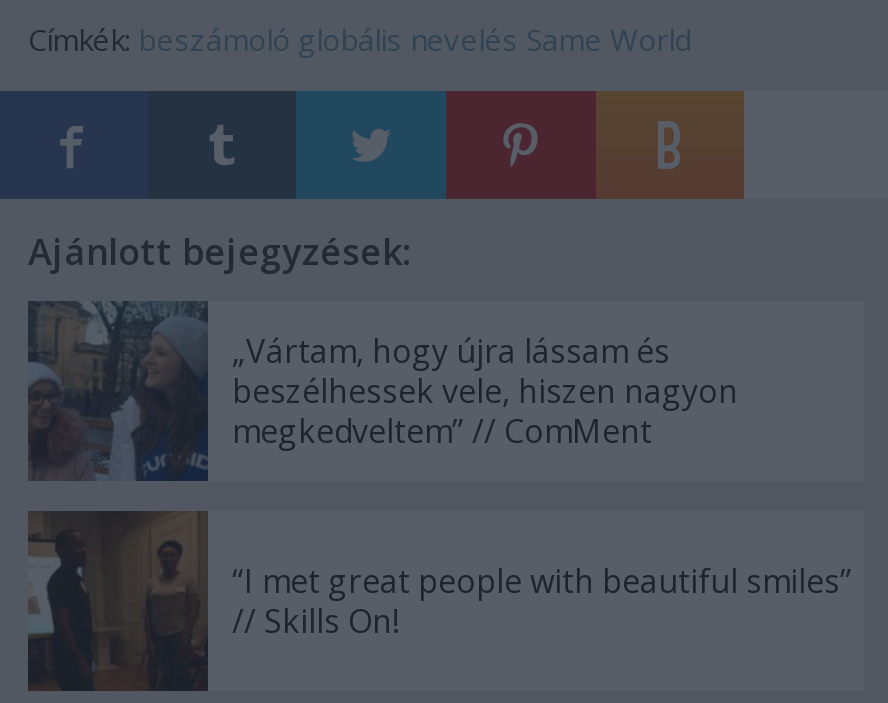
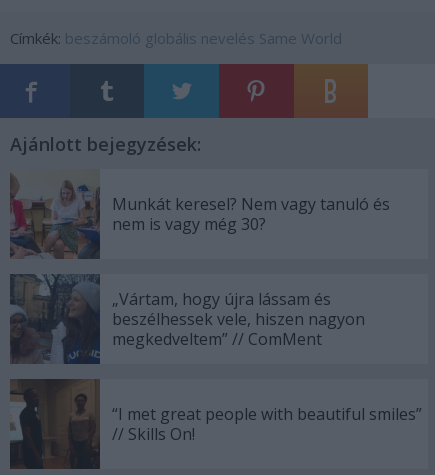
+ [image]
+ Munkát keresel? Nem vagy tanuló és
+ nem is vagy még 30?
